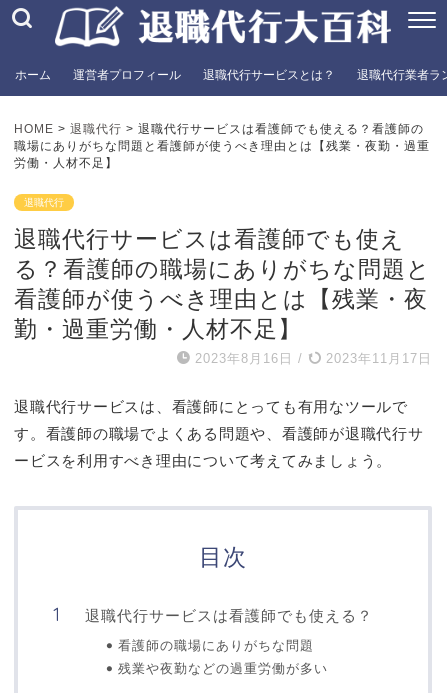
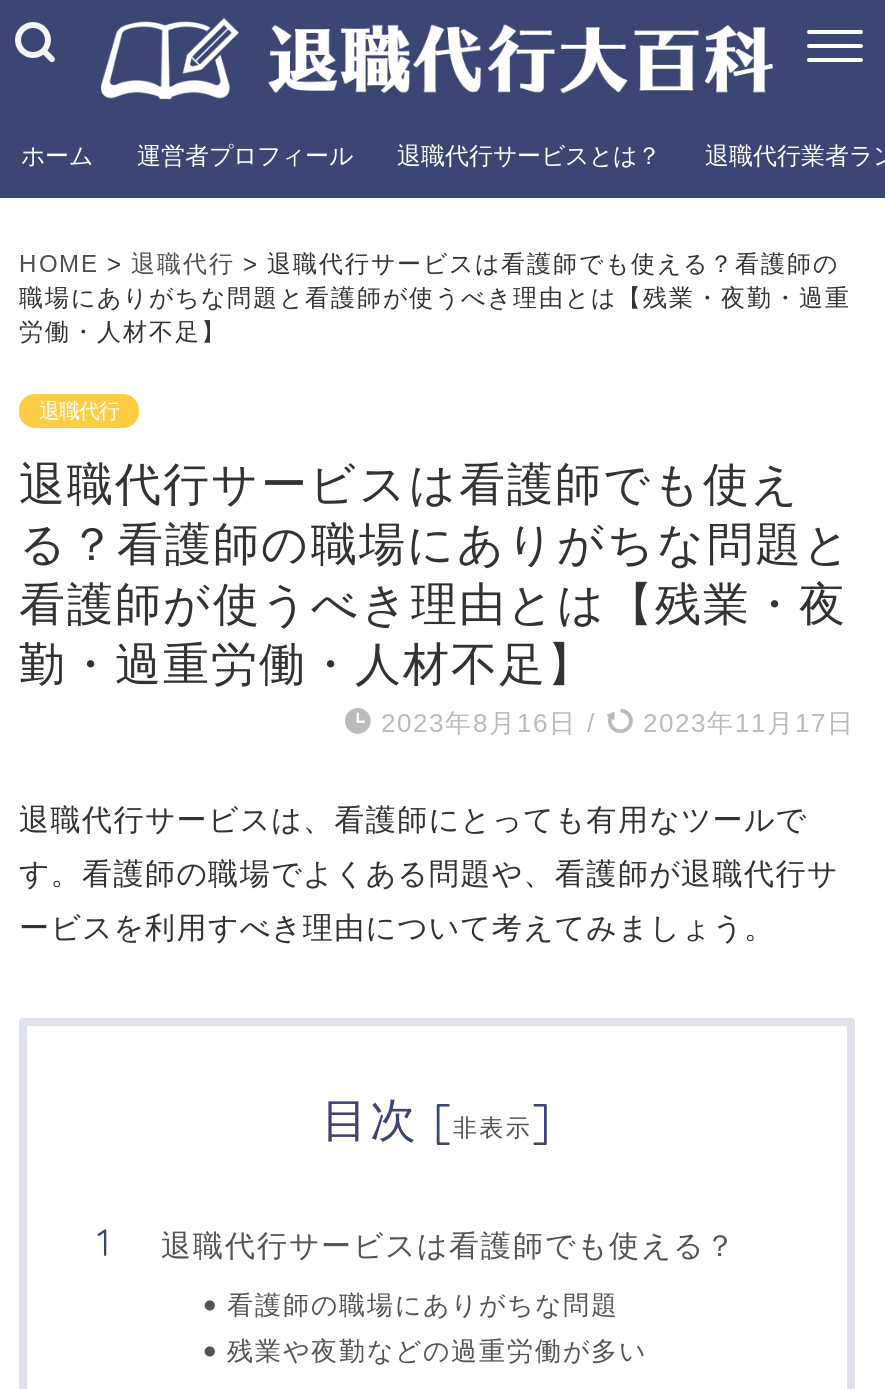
- 目次
+ 目次 [非表示]
